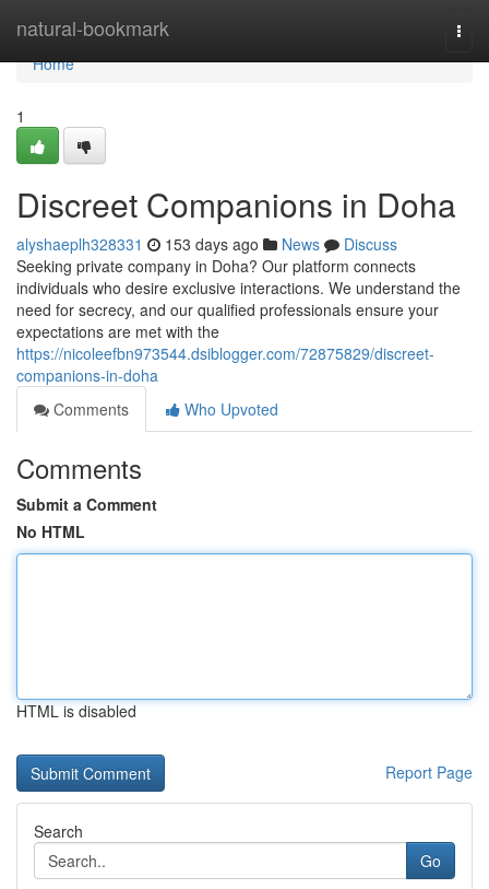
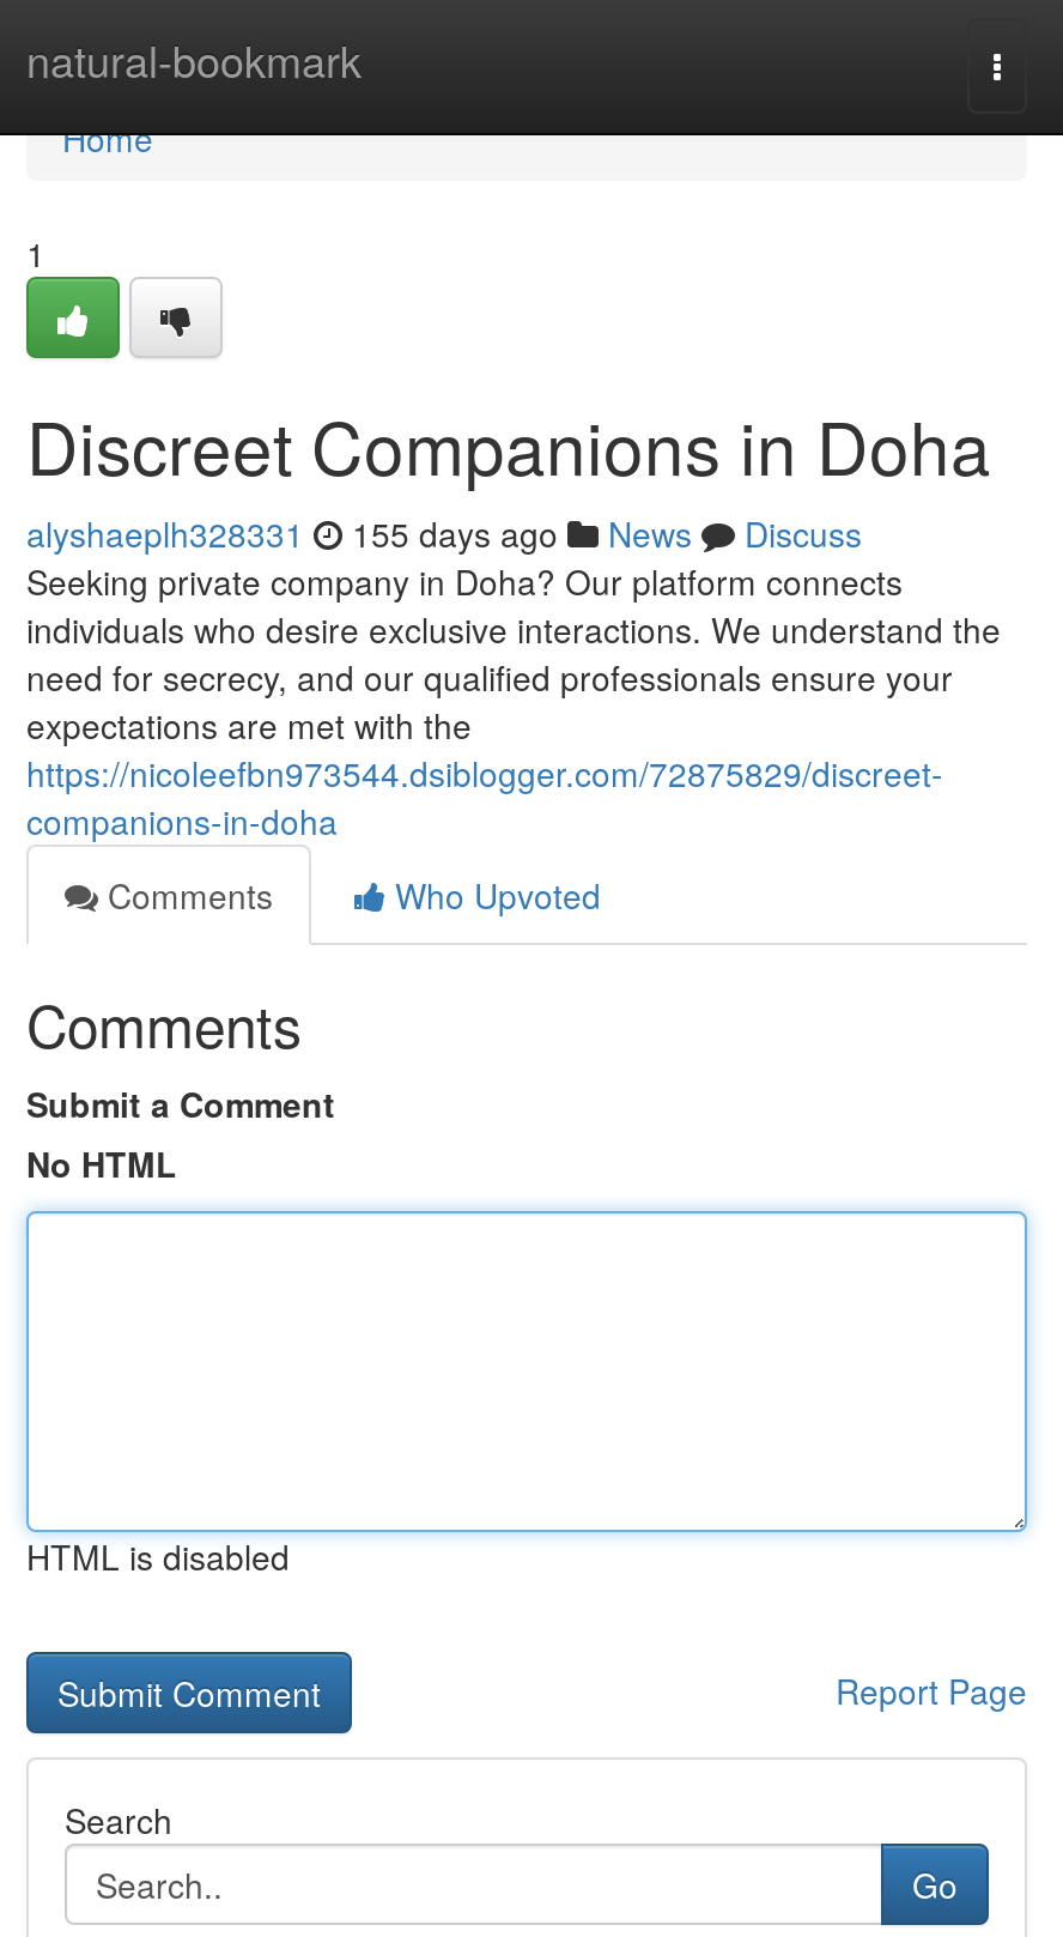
- alyshaeplh328331 153 days ago News Discuss
+ alyshaeplh328331 155 days ago News Discuss
